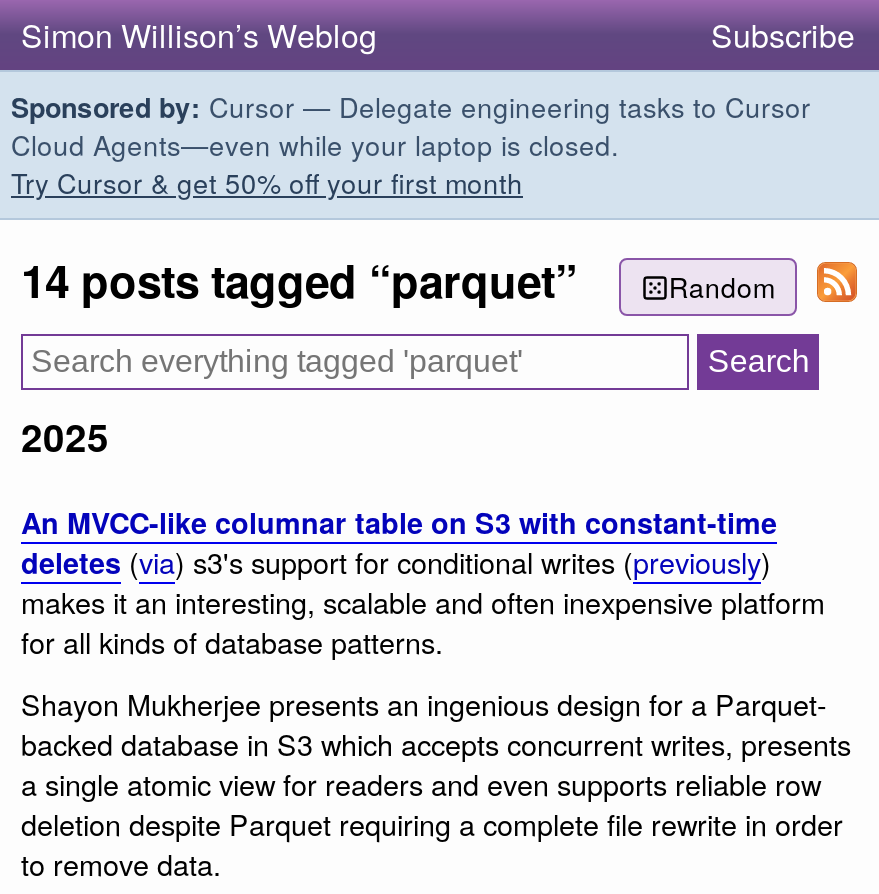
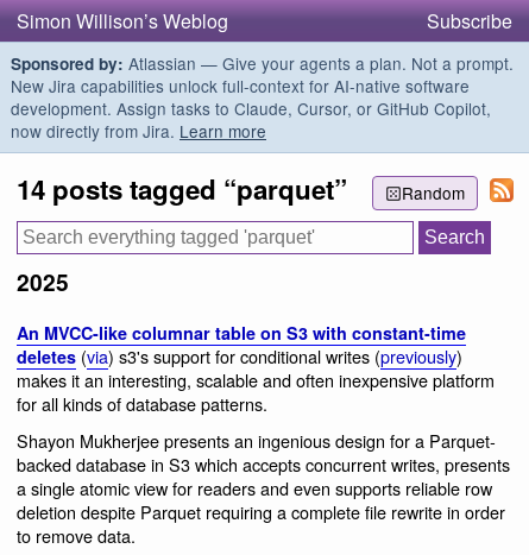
- Sponsored by: Cursor — Delegate engineering tasks to Cursor
- Cloud Agents—even while your laptop is closed.
- Try Cursor & get 50% off your first month
+ Sponsored by: Atlassian — Give your agents a plan. Not a prompt.
+ New Jira capabilities unlock full-context for AI-native software
+ development. Assign tasks to Claude, Cursor, or GitHub Copilot,
+ now directly from Jira. Learn more
